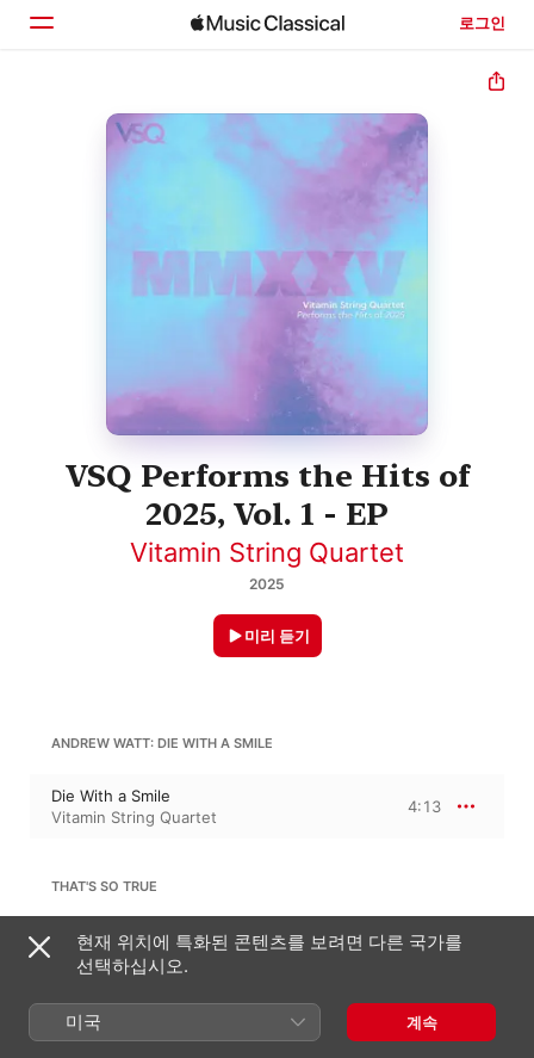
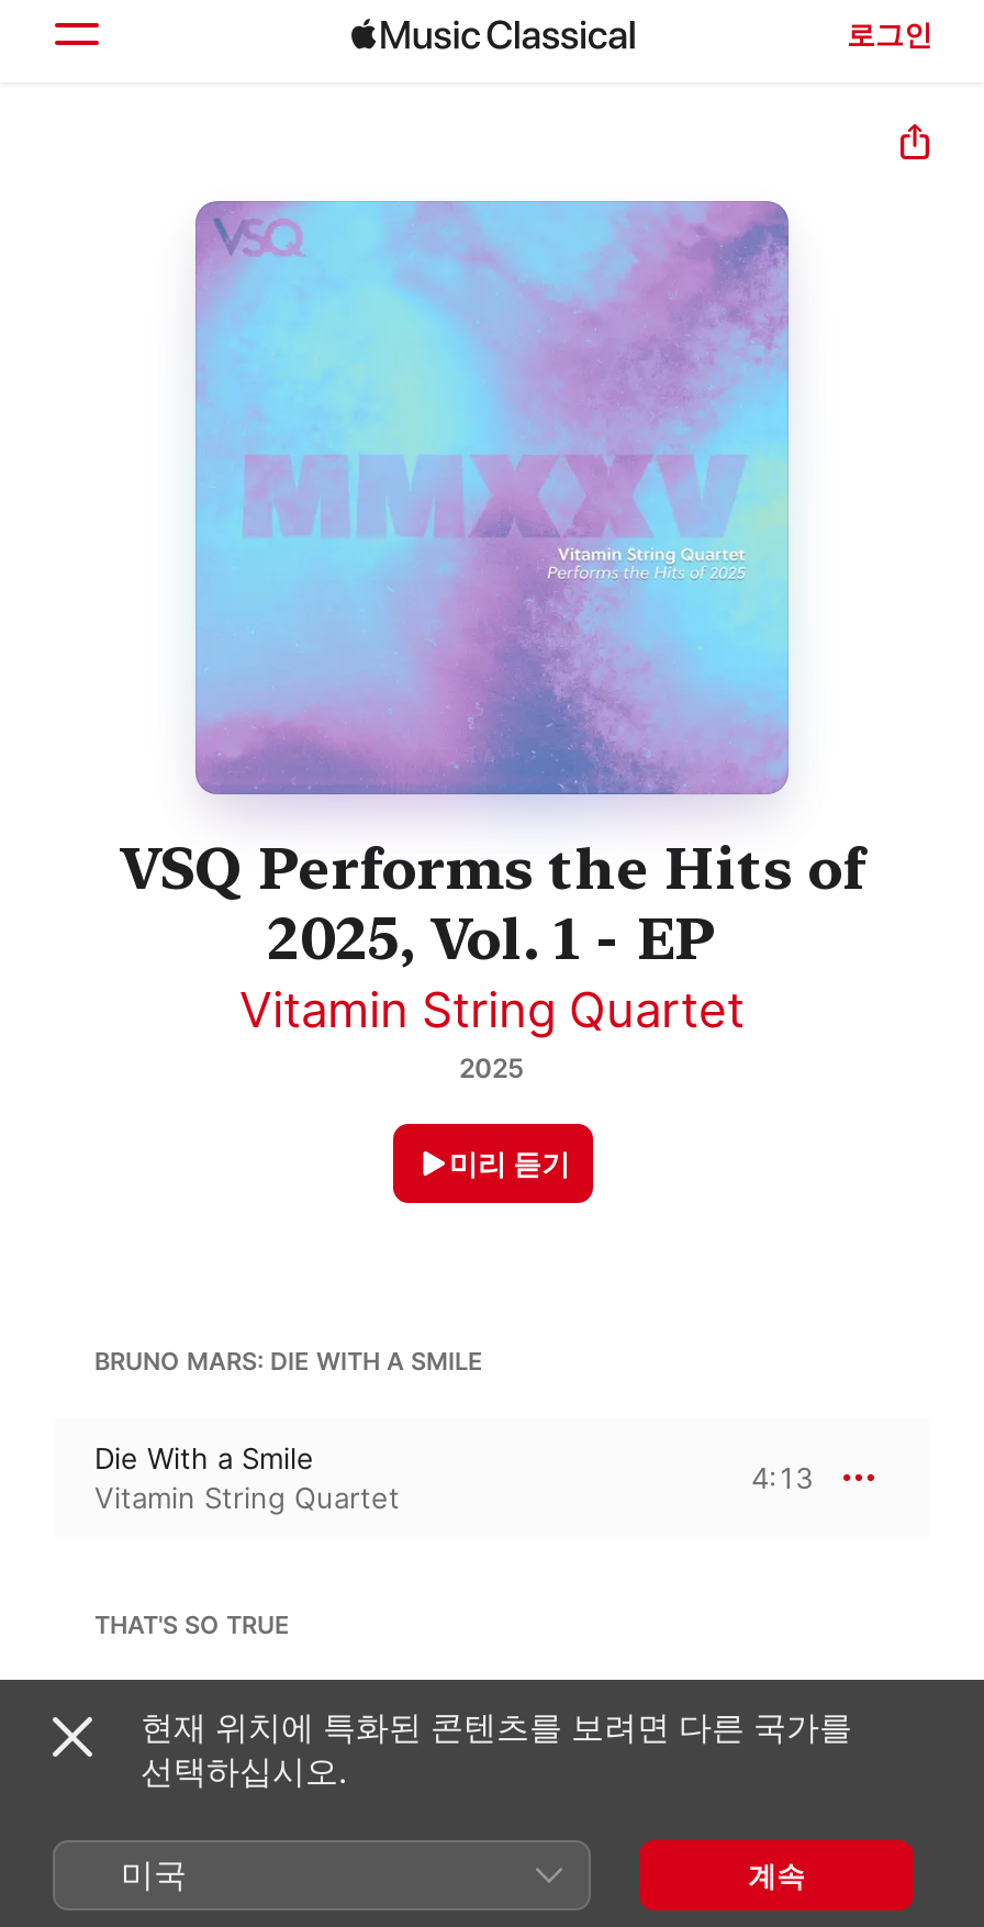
- ANDREW WATT: DIE WITH A SMILE
+ BRUNO MARS: DIE WITH A SMILE
